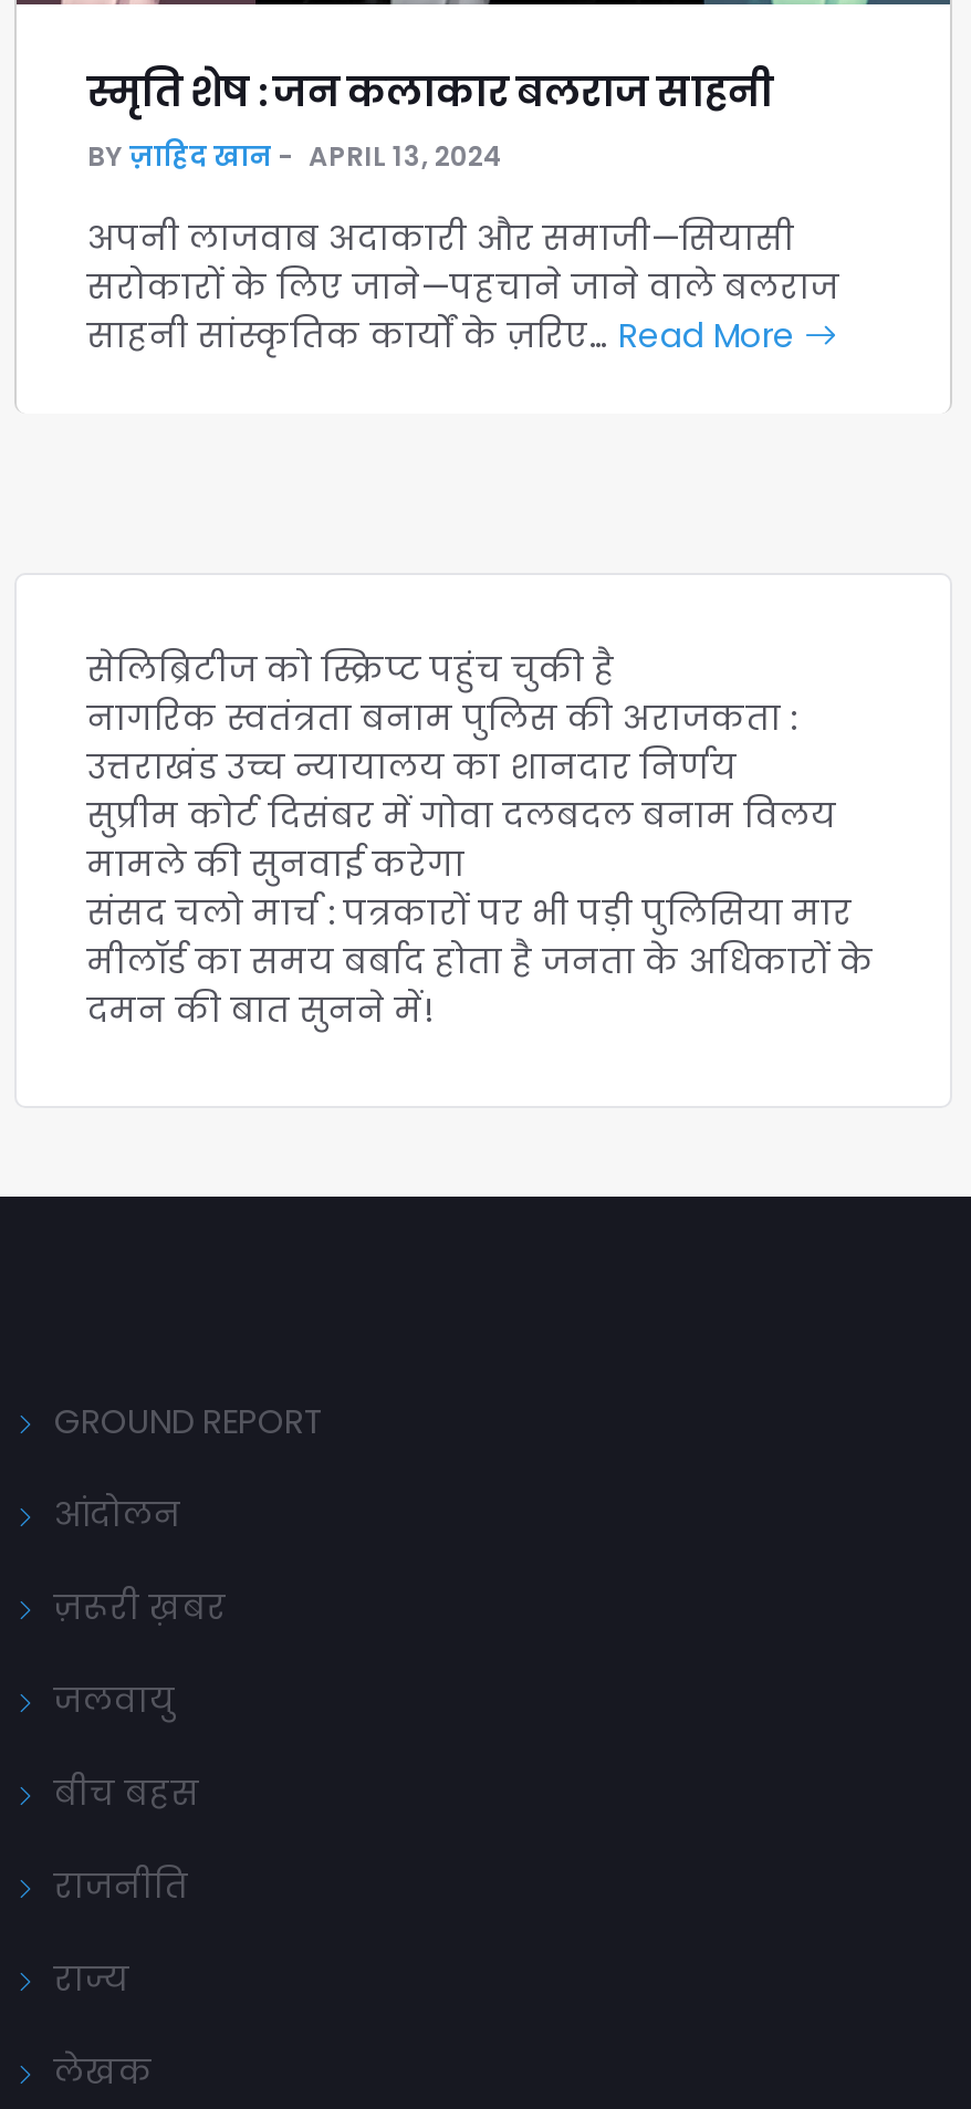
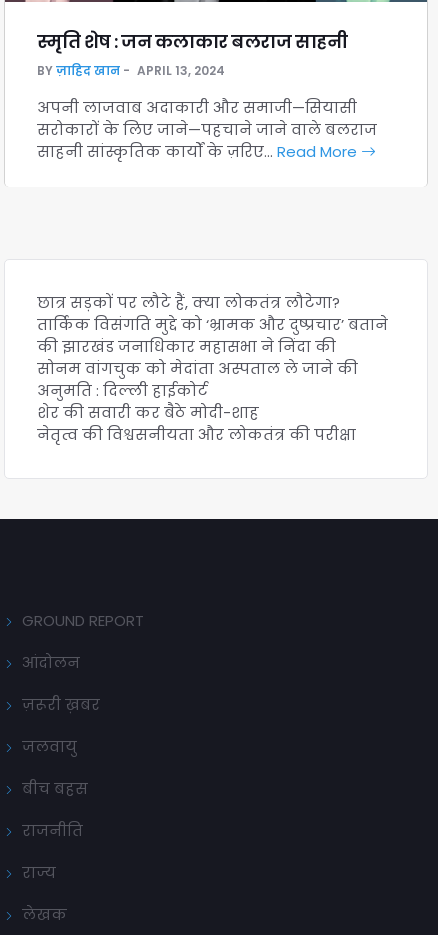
- सेलिब्रिटीज को स्क्रिप्ट पहुंच चुकी है
- नागरिक स्वतंत्रता बनाम पुलिस की अराजकता :
- उत्तराखंड उच्च न्यायालय का शानदार निर्णय
- सुप्रीम कोर्ट दिसंबर में गोवा दलबदल बनाम विलय
- मामले की सुनवाई करेगा
- संसद चलो मार्च : पत्रकारों पर भी पड़ी पुलिसिया मार
- मीलॉर्ड का समय बर्बाद होता है जनता के अधिकारों के
- दमन की बात सुनने में!
+ छात्र सड़कों पर लौटे हैं, क्या लोकतंत्र लौटेगा?
+ तार्किक विसंगति मुद्दे को ‘भ्रामक और दुष्प्रचार’ बताने
+ की झारखंड जनाधिकार महासभा ने निंदा की
+ सोनम वांगचुक को मेदांता अस्पताल ले जाने की
+ अनुमति : दिल्ली हाईकोर्ट
+ शेर की सवारी कर बैठे मोदी-शाह
+ नेतृत्व की विश्वसनीयता और लोकतंत्र की परीक्षा
